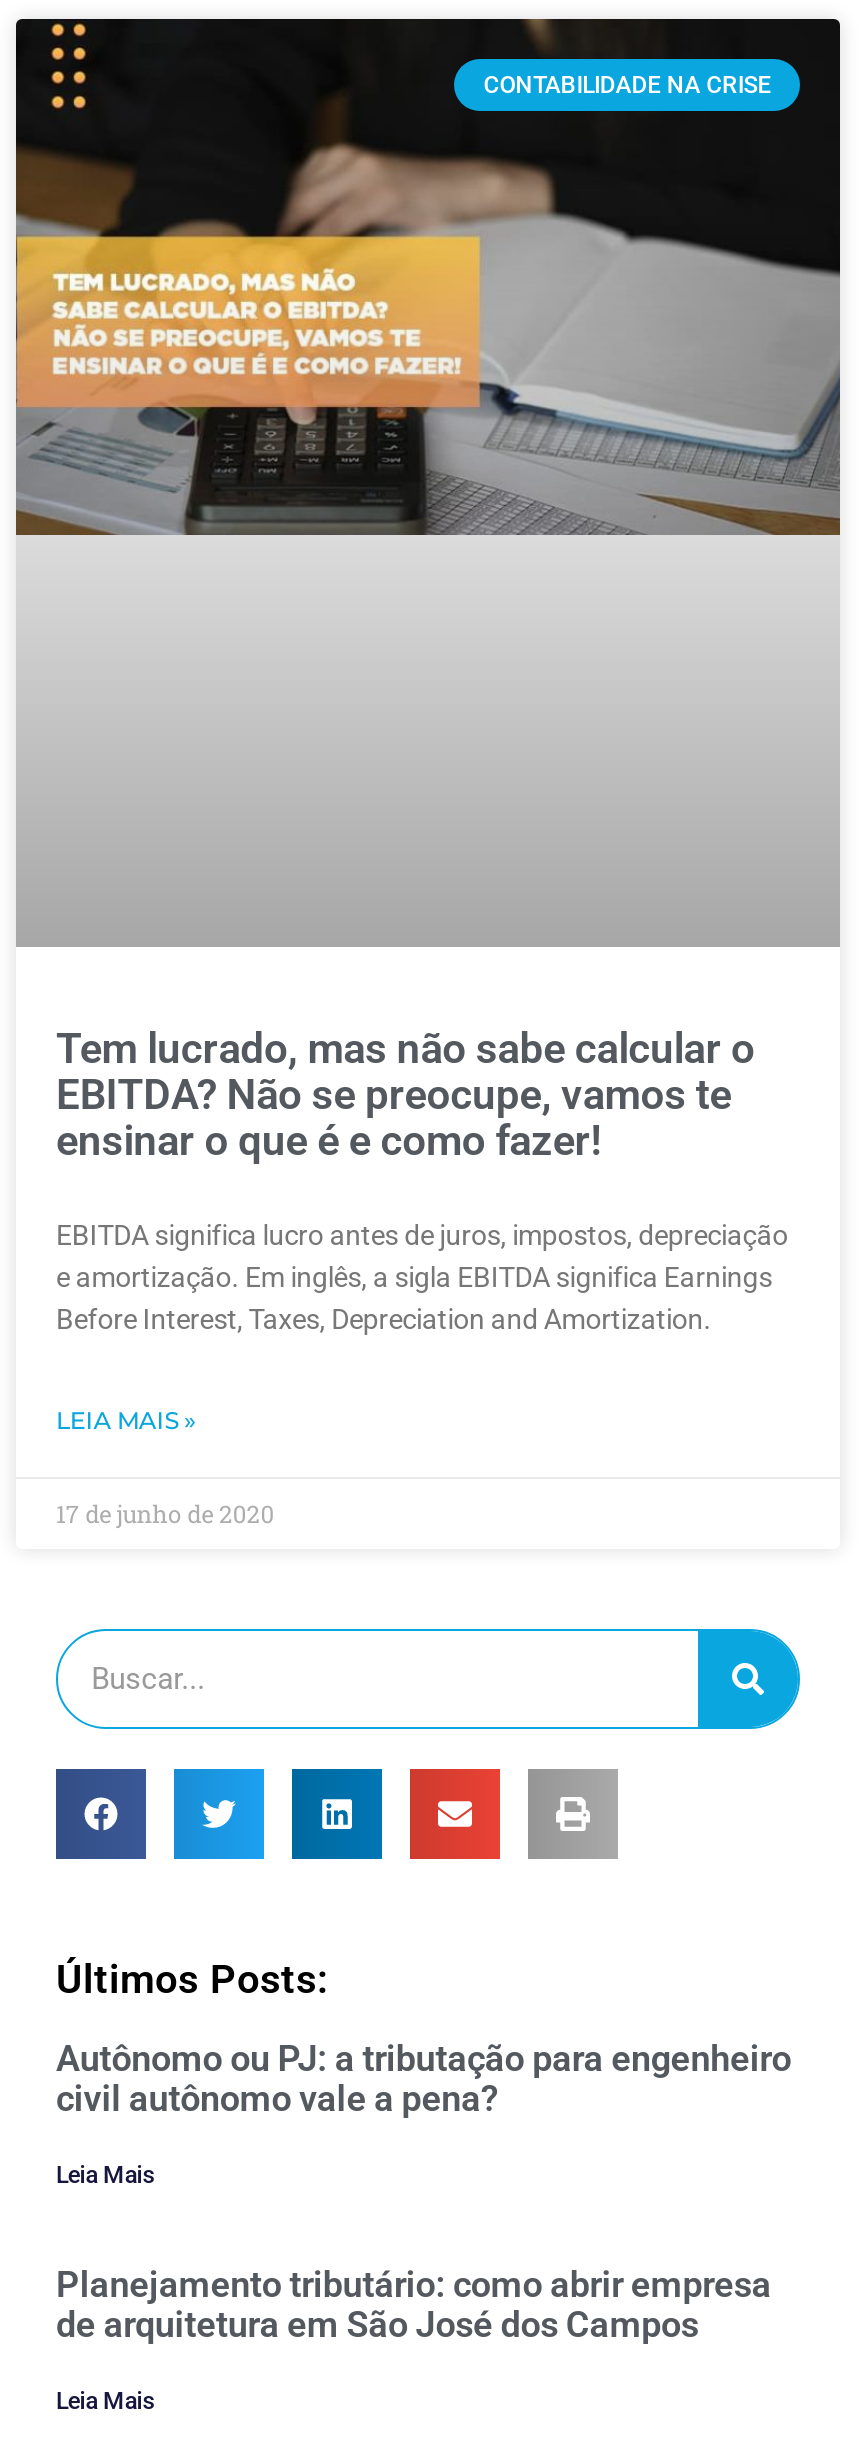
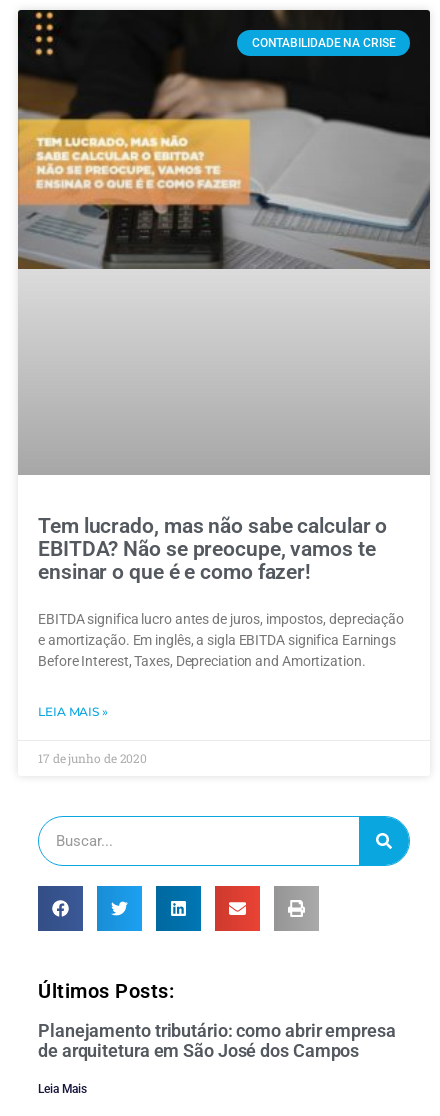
- Autônomo ou PJ: a tributação para engenheiro
- civil autônomo vale a pena?
- Leia Mais
